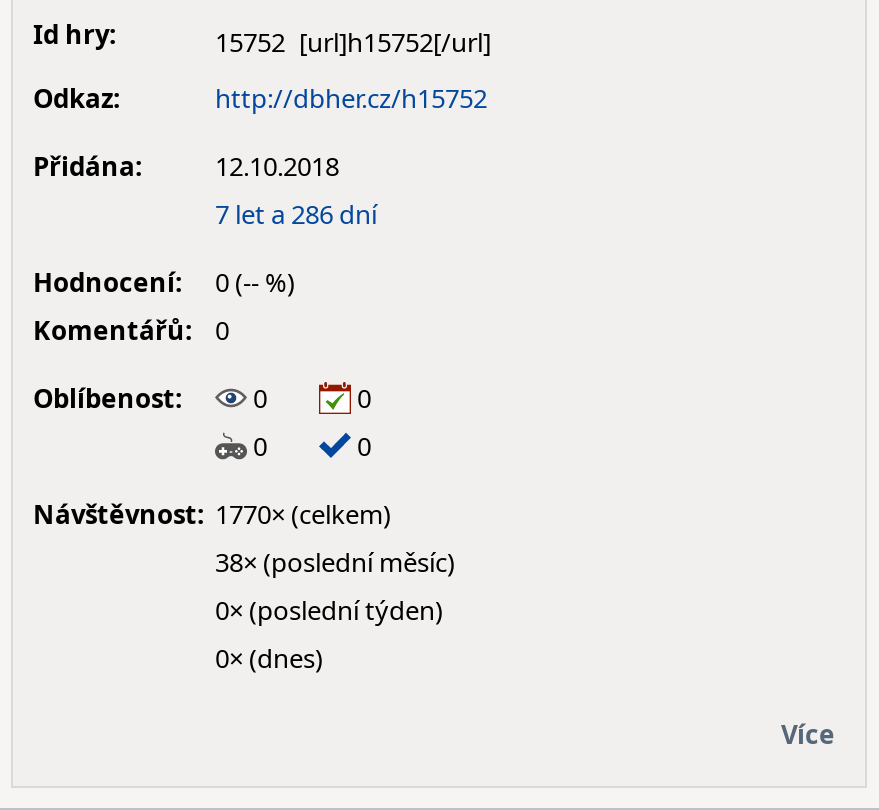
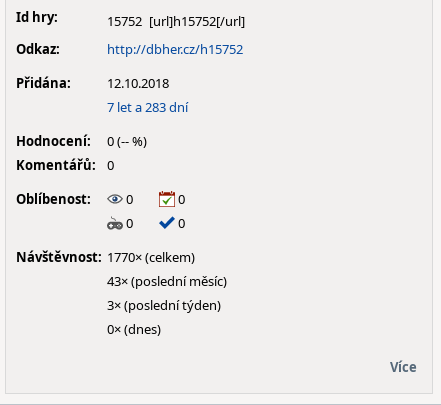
- 7 let a 286 dní
+ 7 let a 283 dní

- 38× (poslední měsíc)
+ 43× (poslední měsíc)

- 0× (poslední týden)
+ 3× (poslední týden)
